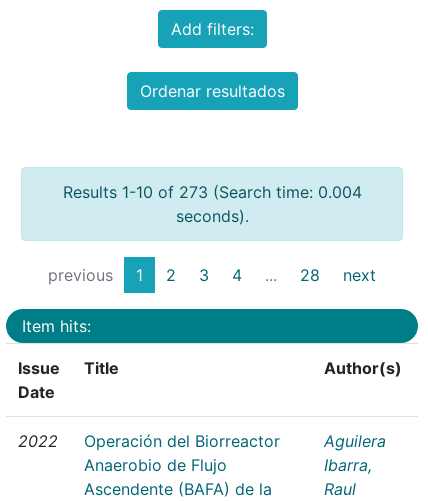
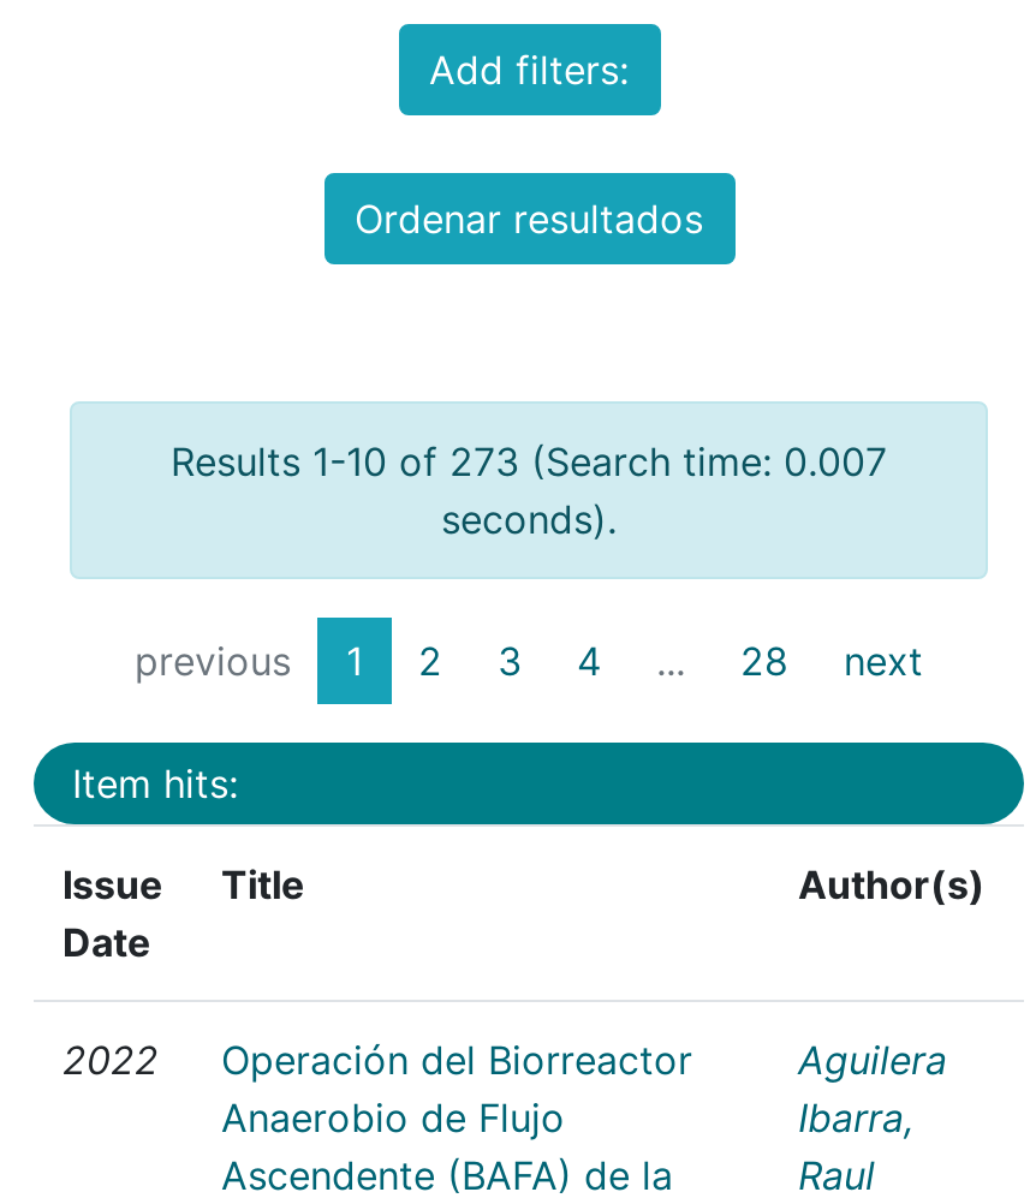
- Results 1-10 of 273 (Search time: 0.004
+ Results 1-10 of 273 (Search time: 0.007
